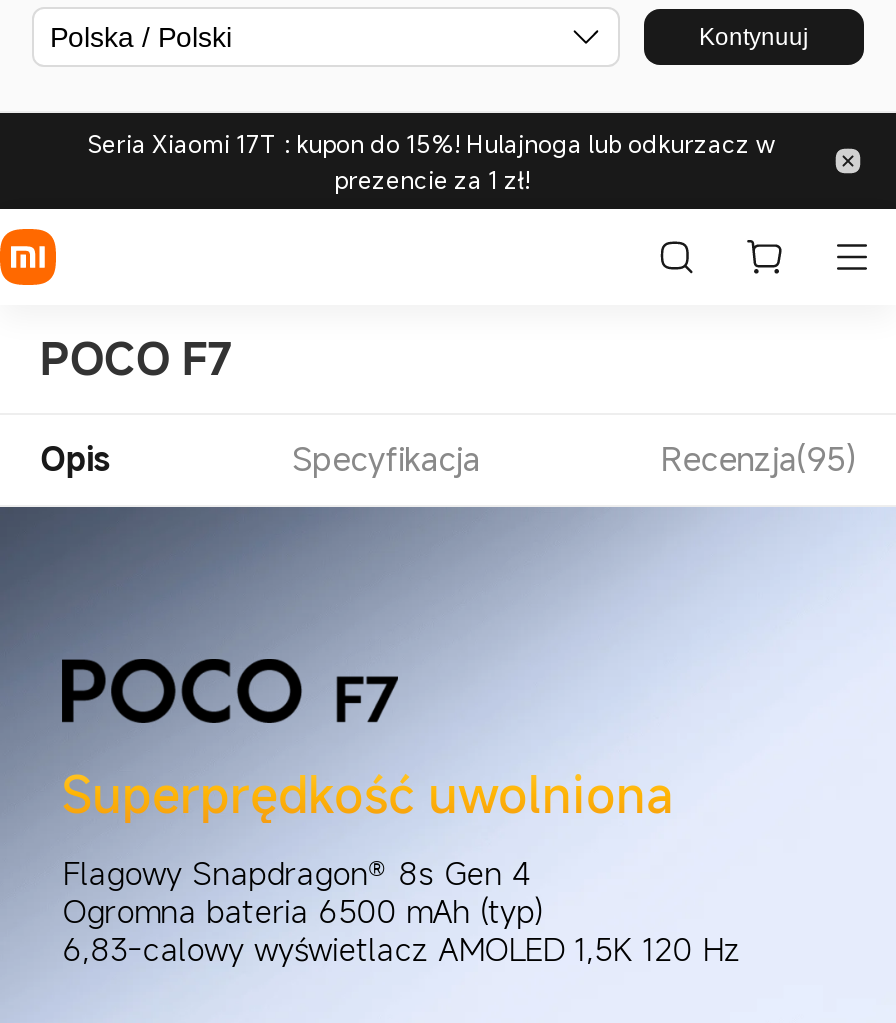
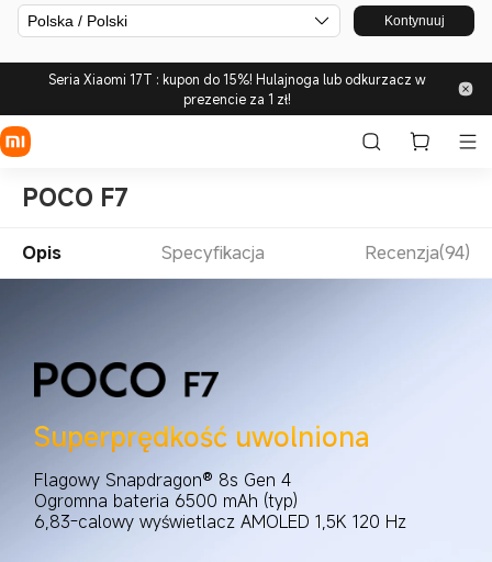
- Recenzja(95)
+ Recenzja(94)
